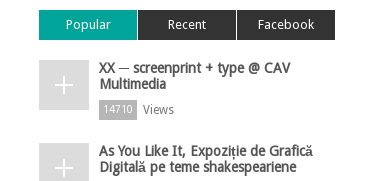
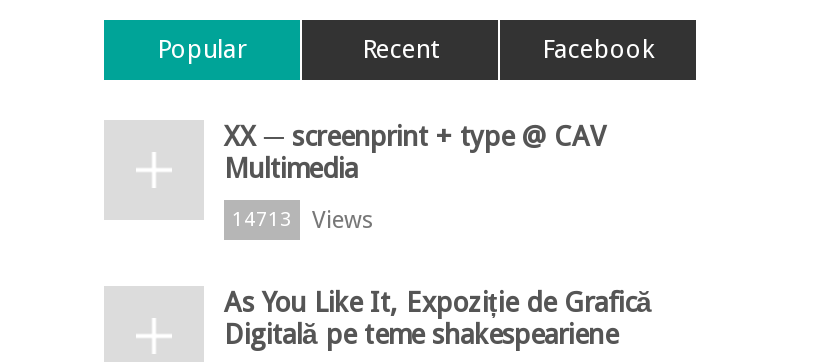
- 14710 Views
+ 14713 Views
